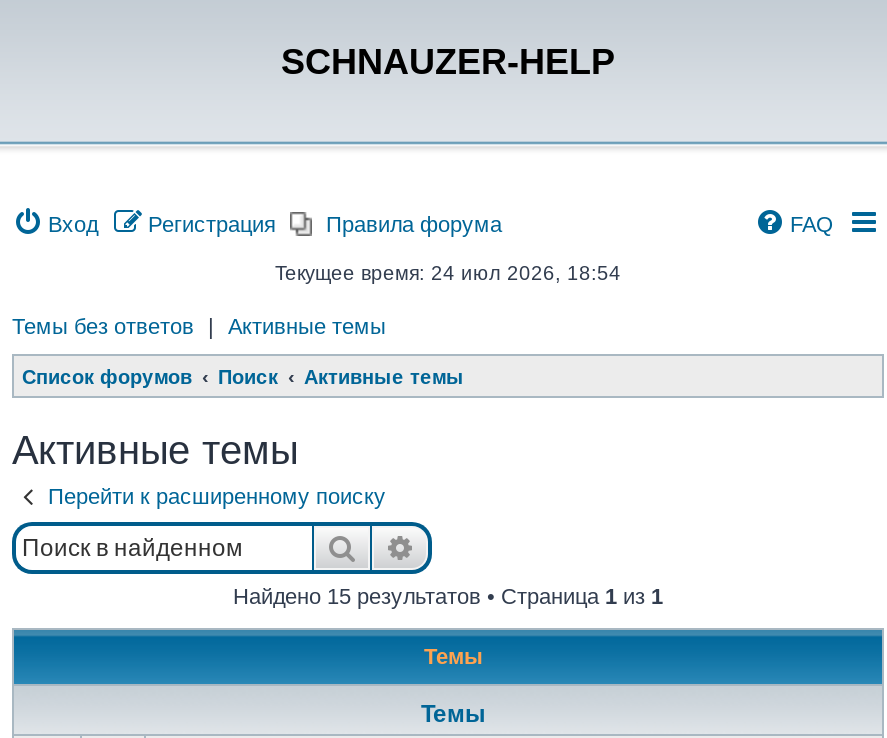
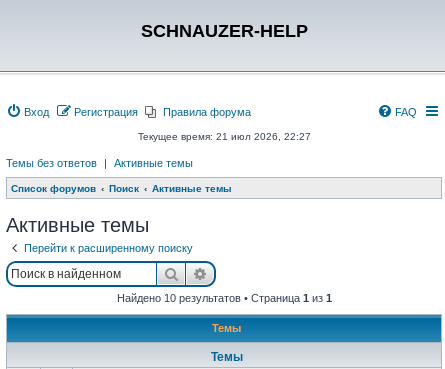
- Текущее время: 24 июл 2026, 18:54
+ Текущее время: 21 июл 2026, 22:27

- Найдено 15 результатов • Страница 1 из 1
+ Найдено 10 результатов • Страница 1 из 1
